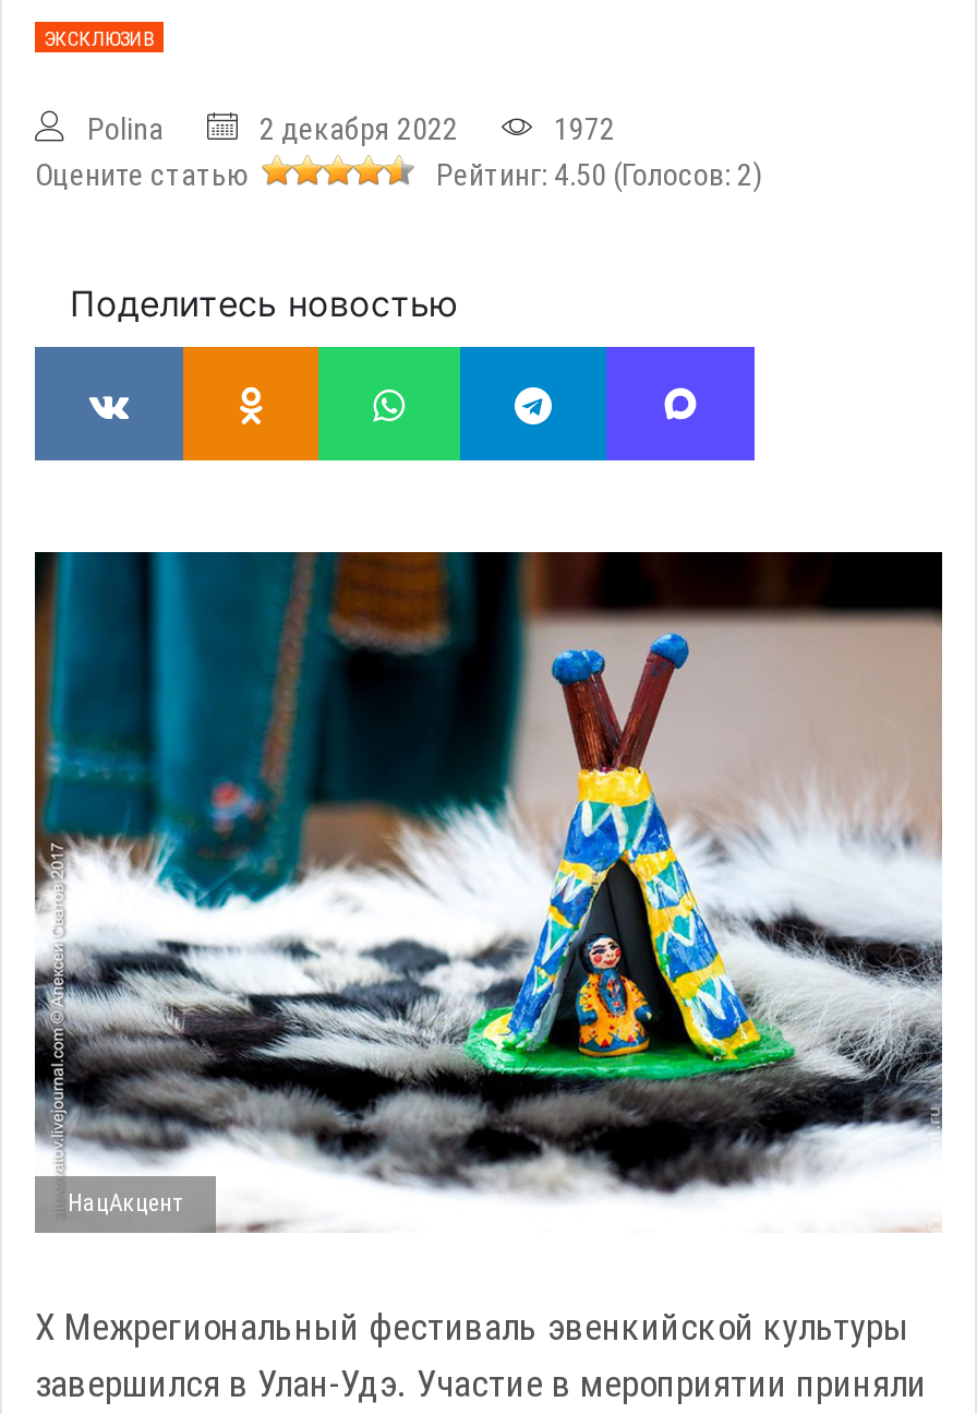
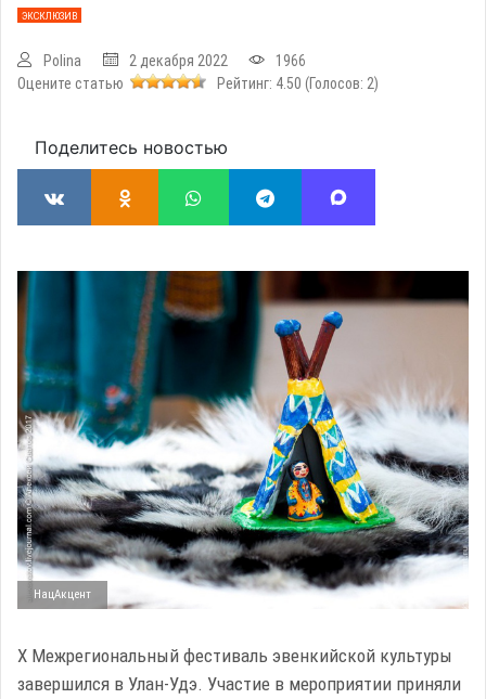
- 1972
+ 1966
